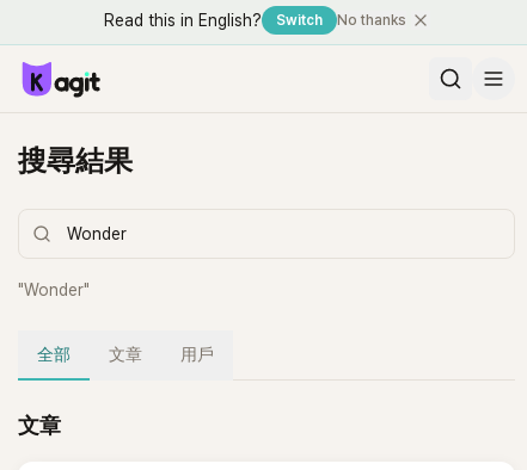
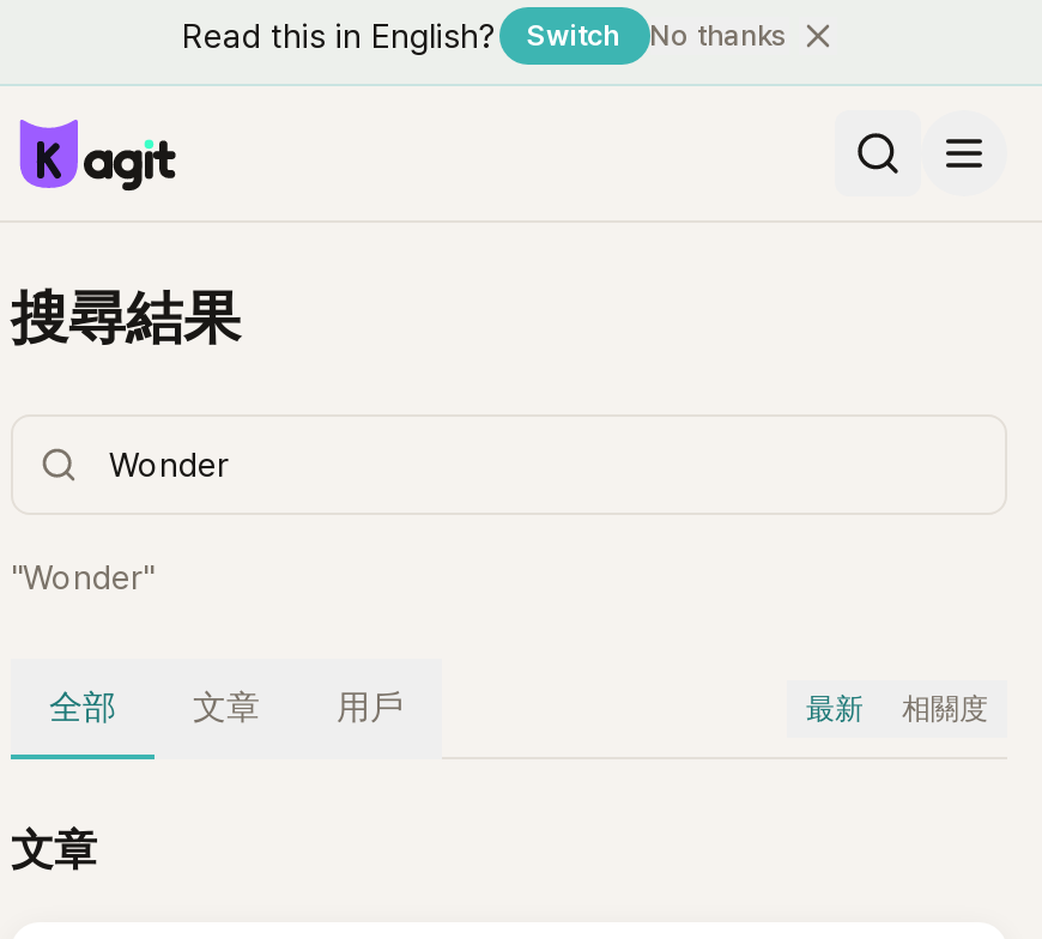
+ 最新
+ 相關度
